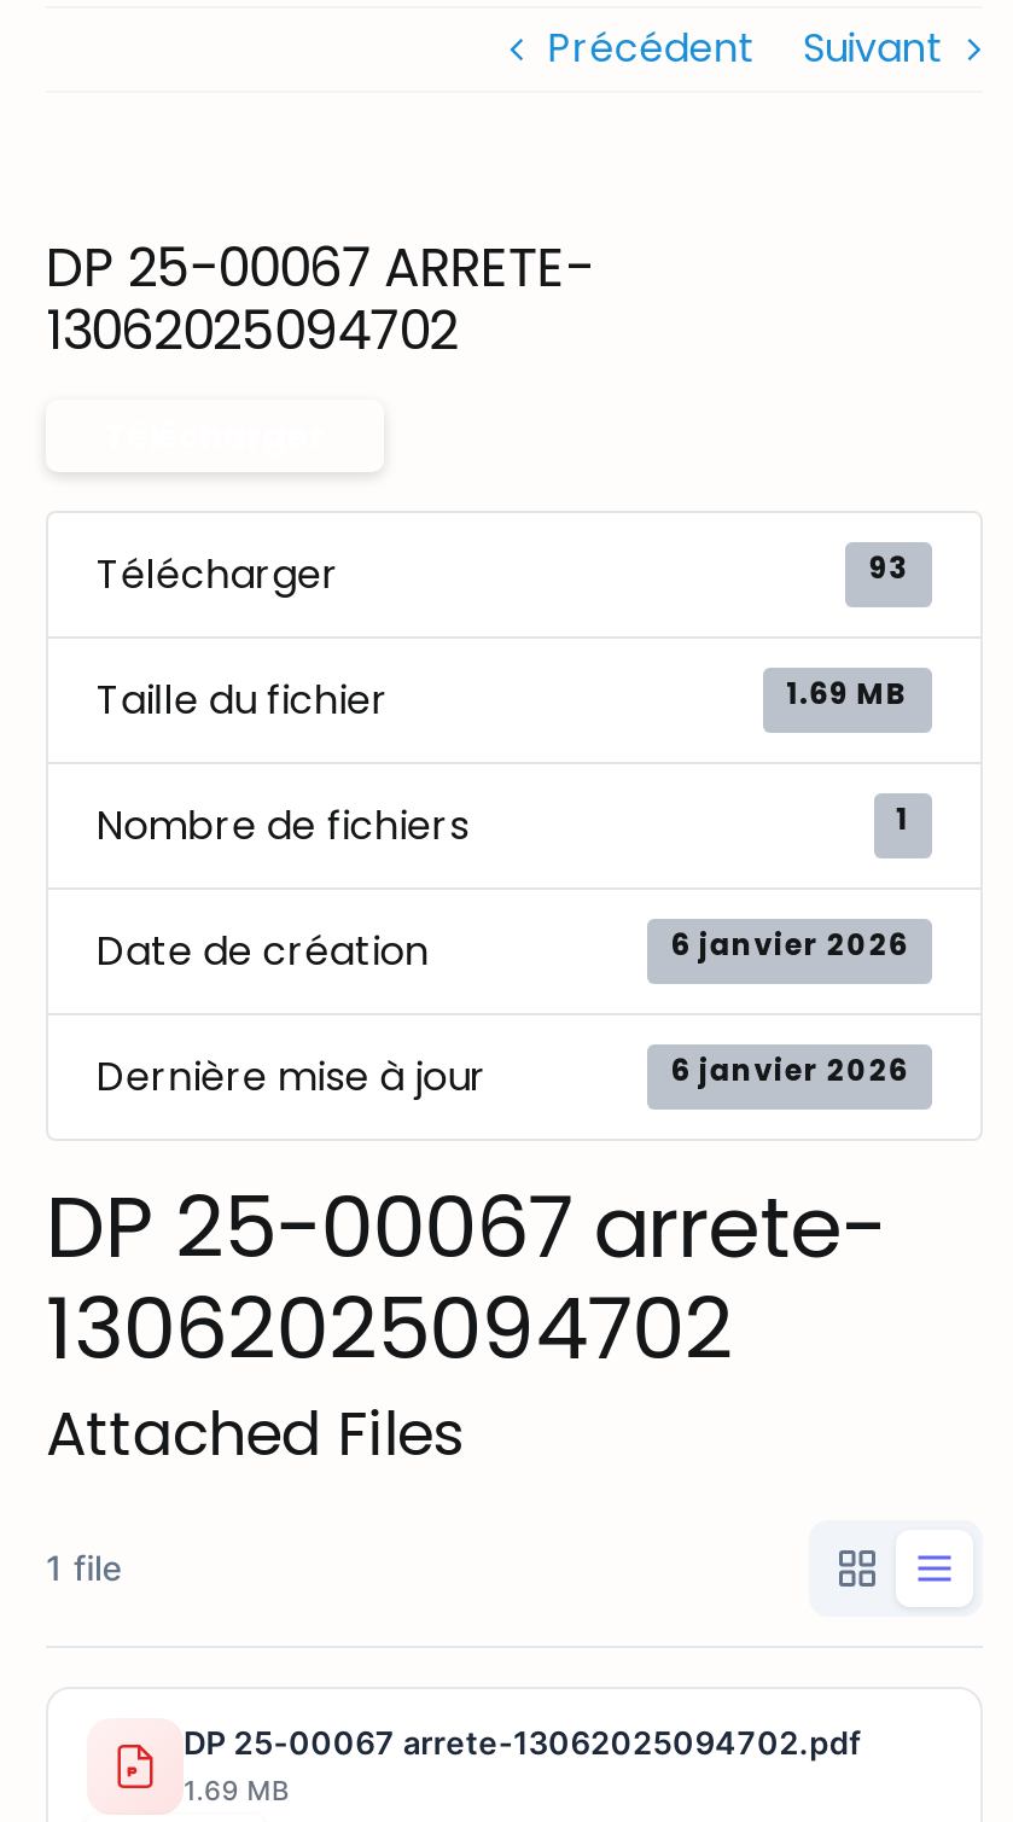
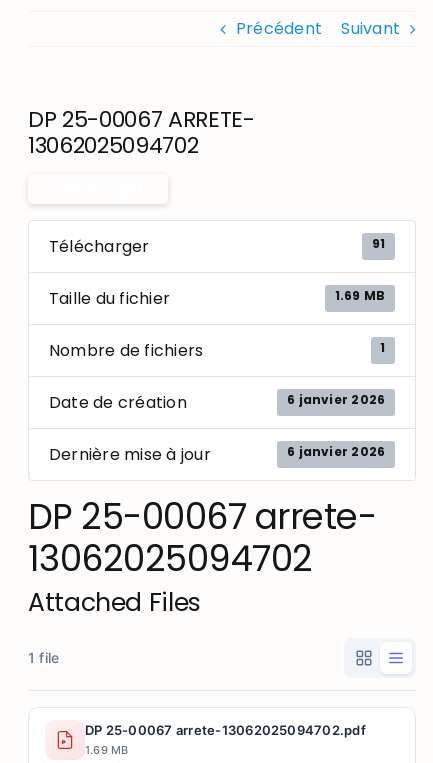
- 93
+ 91
